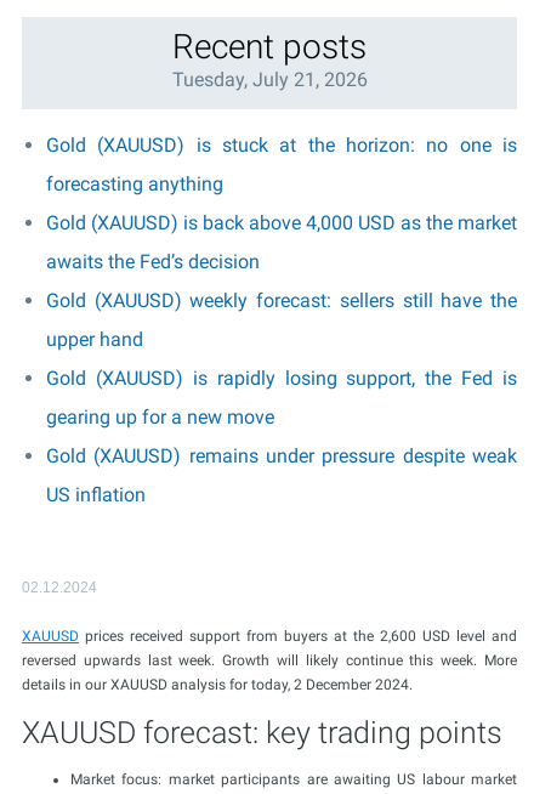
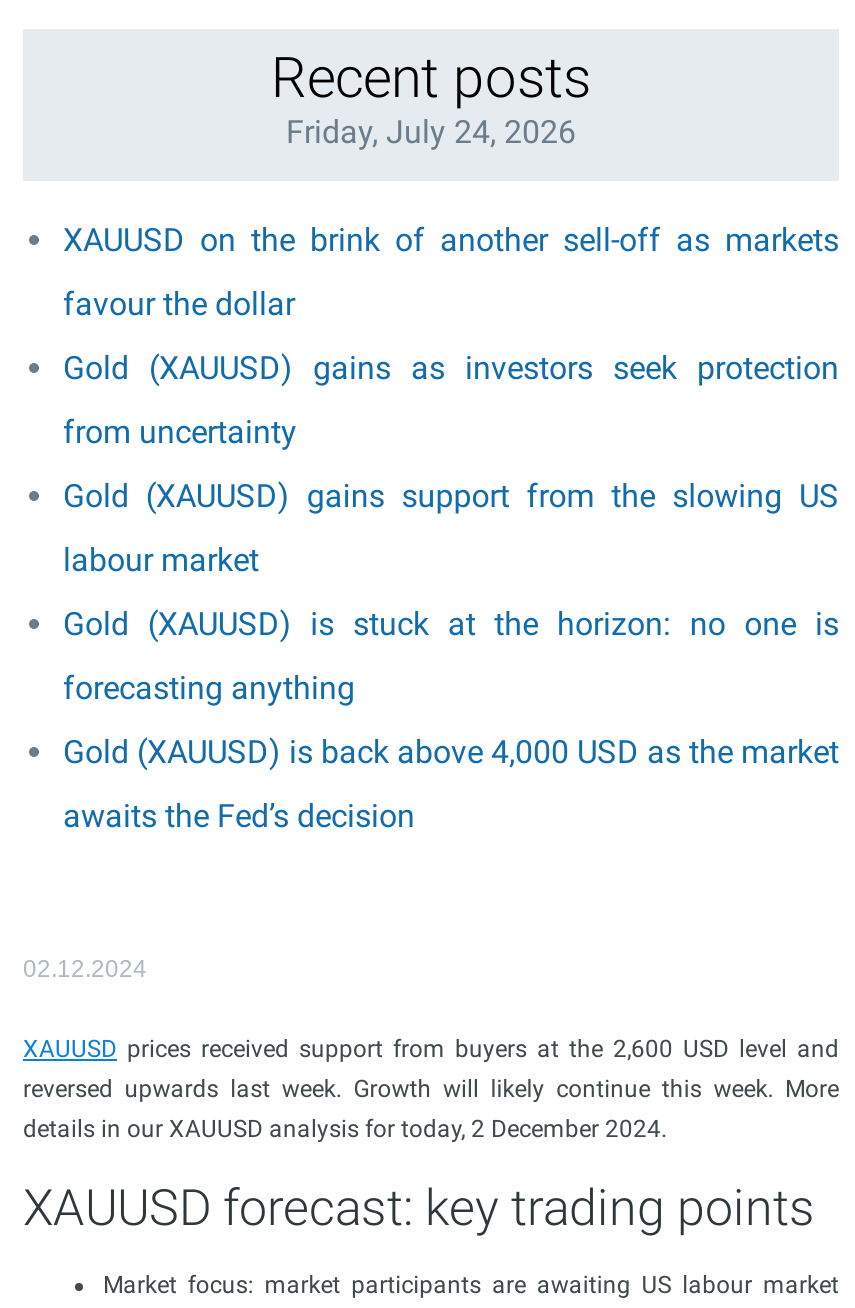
- Tuesday, July 21, 2026
+ Friday, July 24, 2026
+ XAUUSD on the brink of another sell-off as markets
+ favour the dollar
+ Gold (XAUUSD) gains as investors seek protection
+ from uncertainty
+ Gold (XAUUSD) gains support from the slowing US
+ labour market

moved down: Gold (XAUUSD) is stuck at the horizon: no one is | forecasting anything | Gold (XAUUSD) is back above 4,000 USD as the market | awaits the Fed’s decision

- Gold (XAUUSD) weekly forecast: sellers still have the
- upper hand
- Gold (XAUUSD) is rapidly losing support, the Fed is
- gearing up for a new move
- Gold (XAUUSD) remains under pressure despite weak
- US inflation
